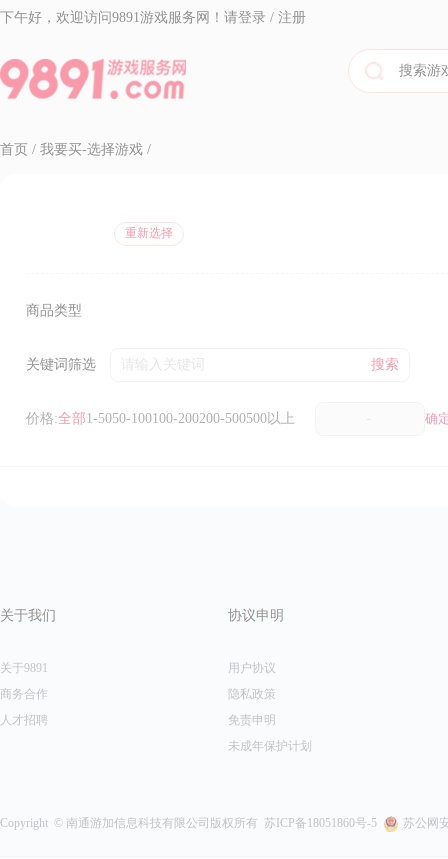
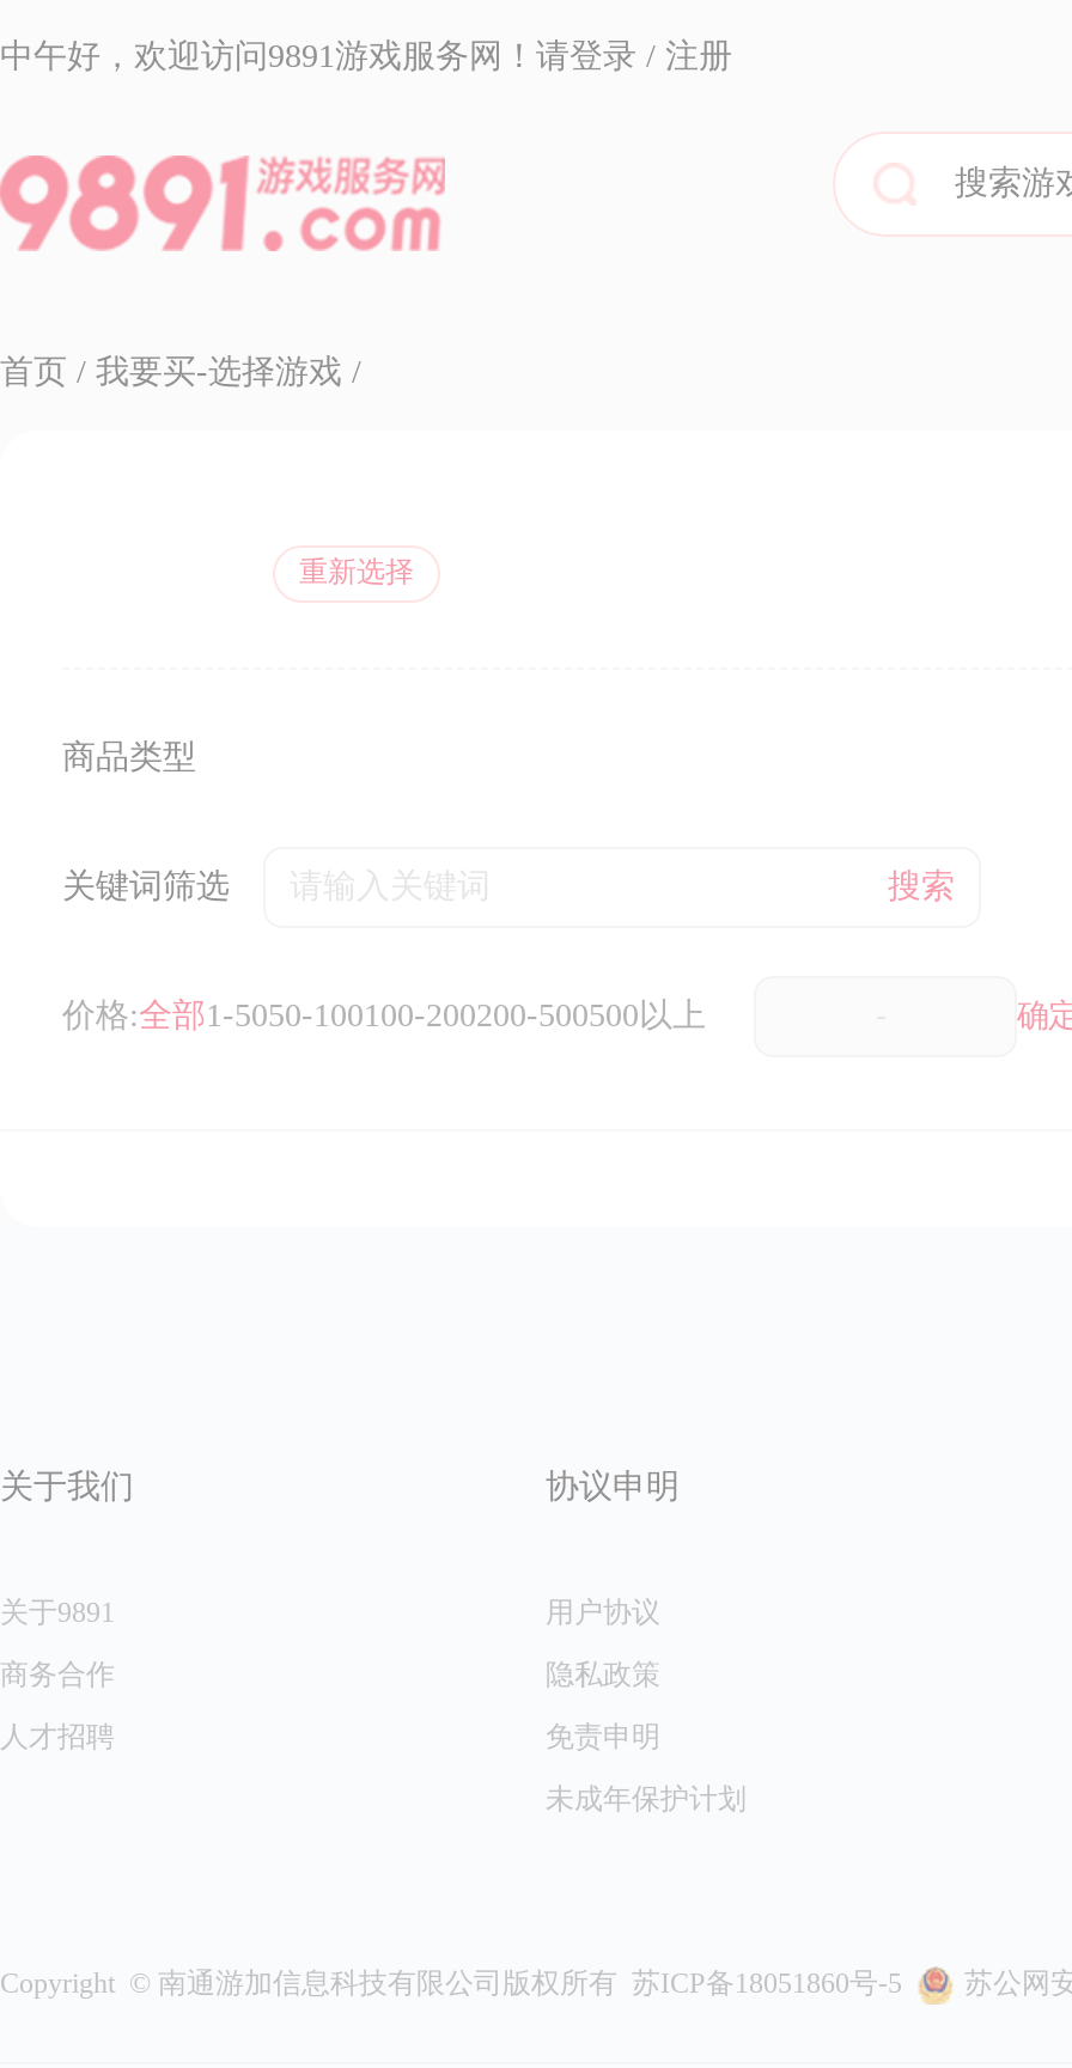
- 下午好，欢迎访问9891游戏服务网！请登录/注册
+ 中午好，欢迎访问9891游戏服务网！请登录/注册
